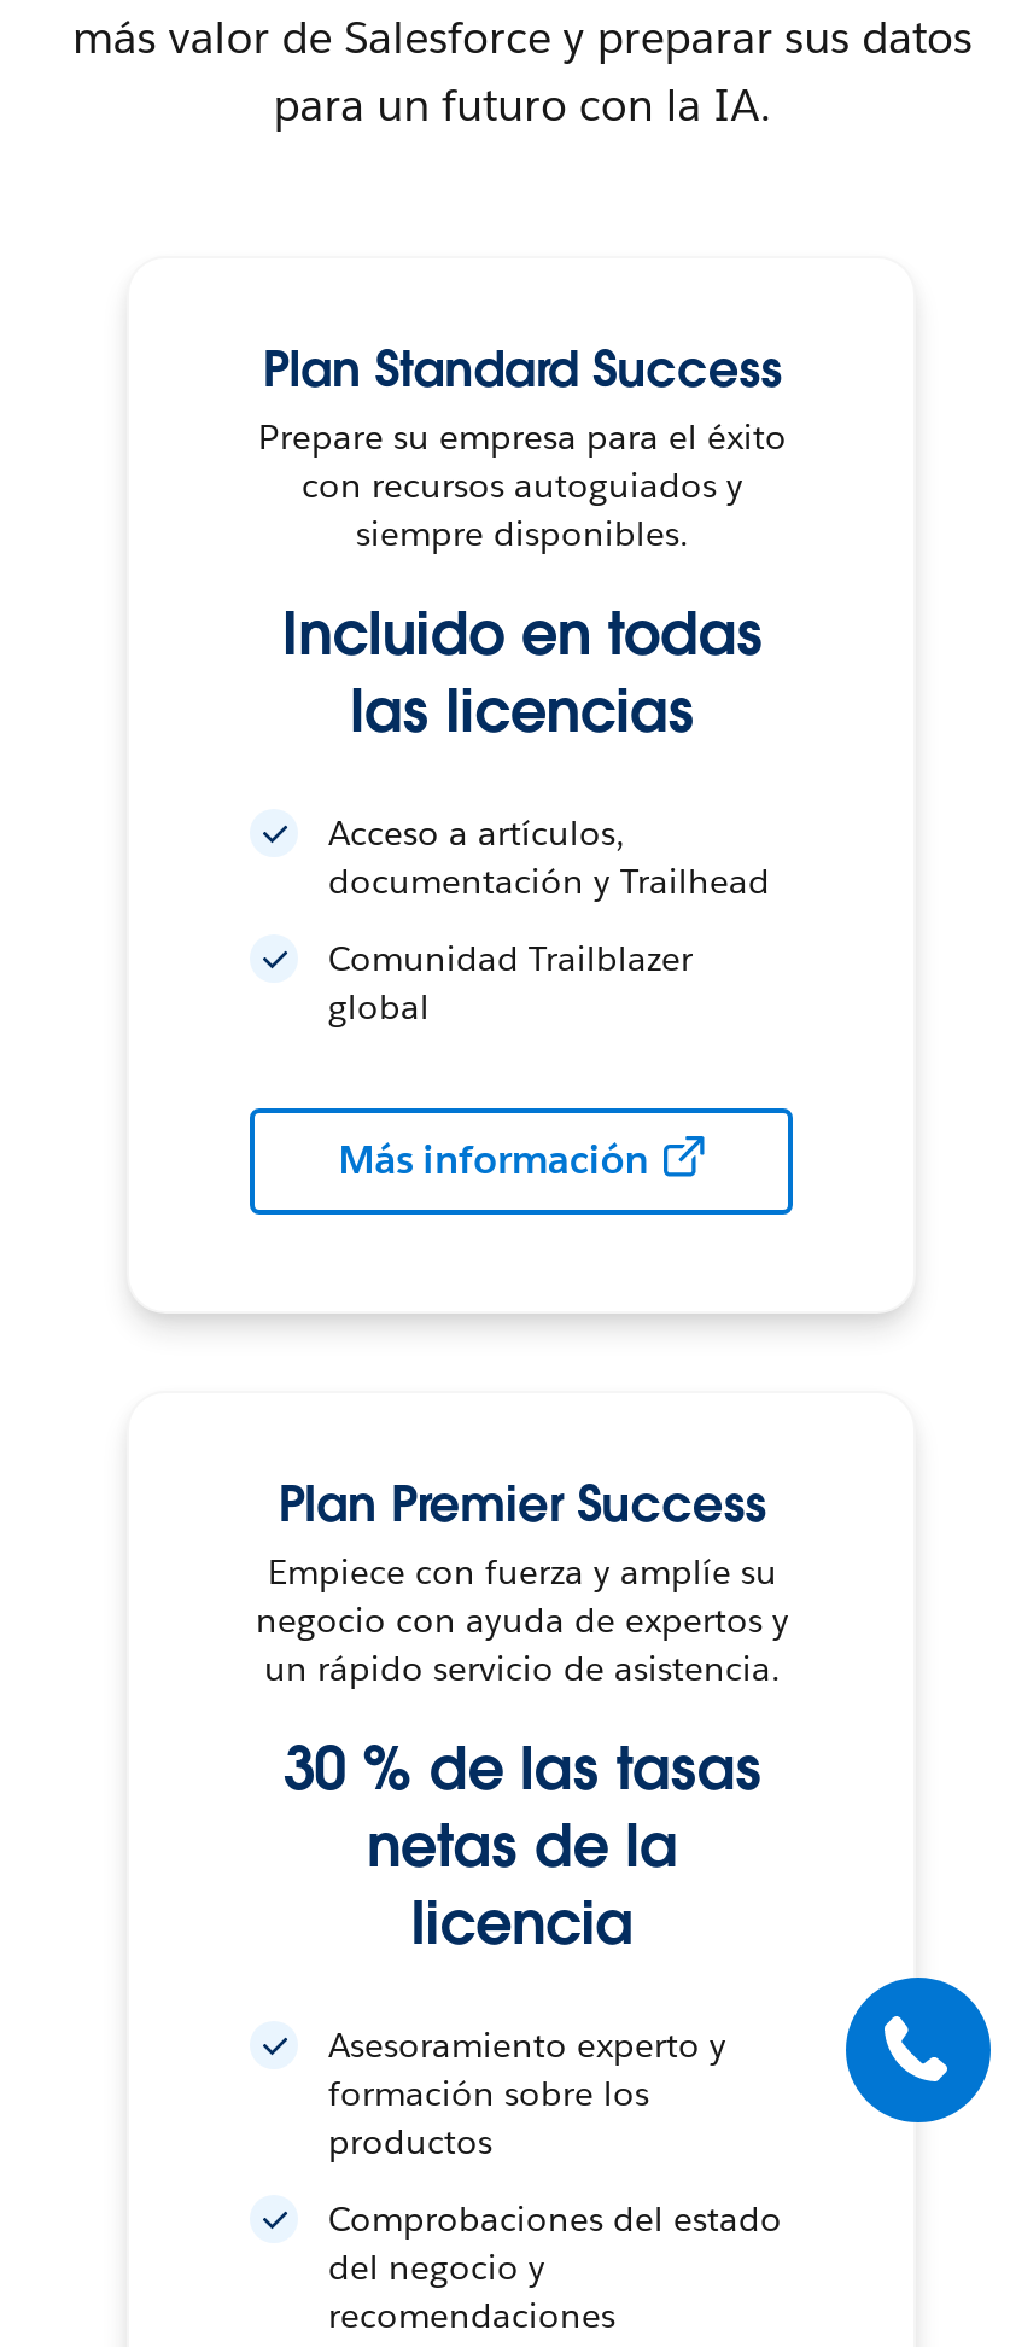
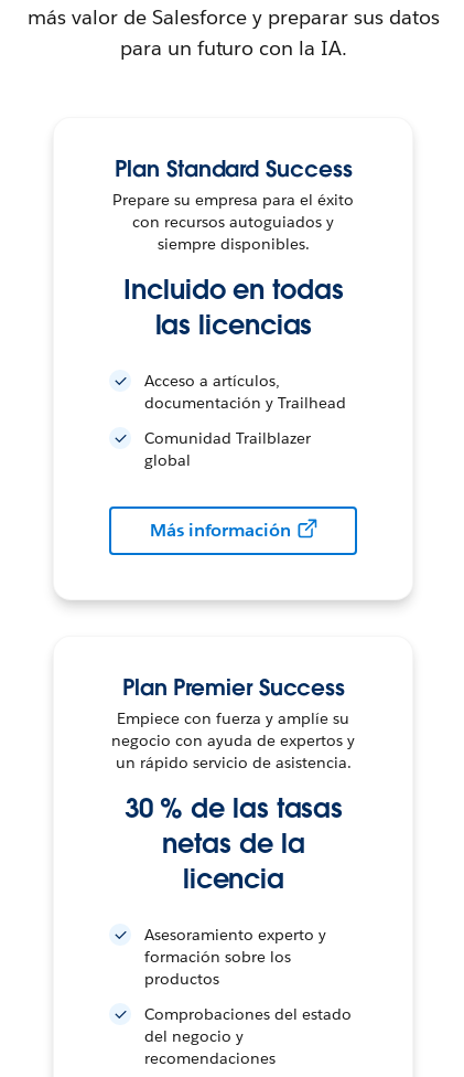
- [image]
